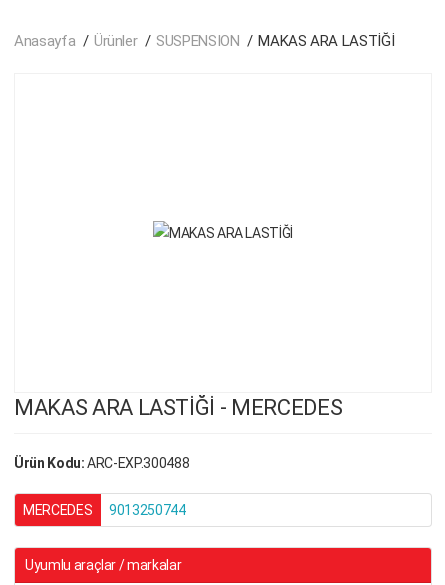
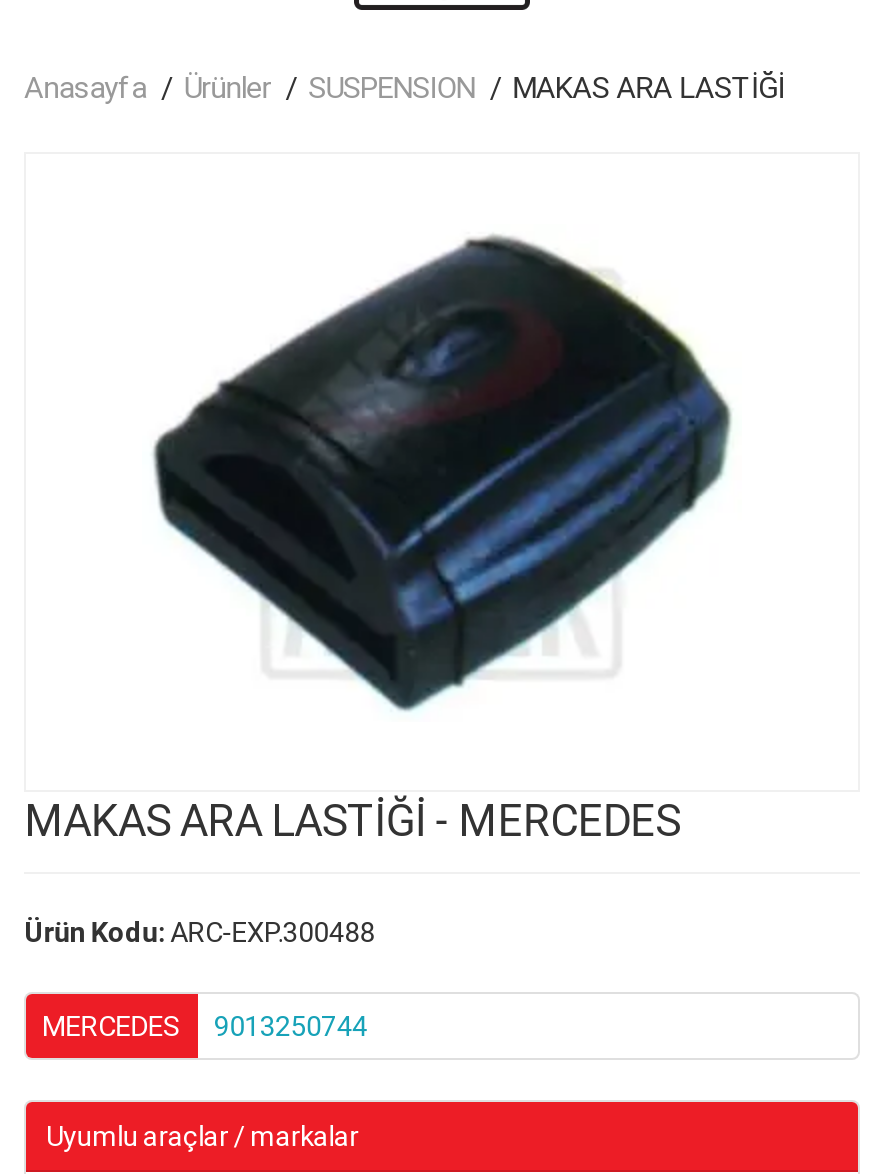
+ [image]
